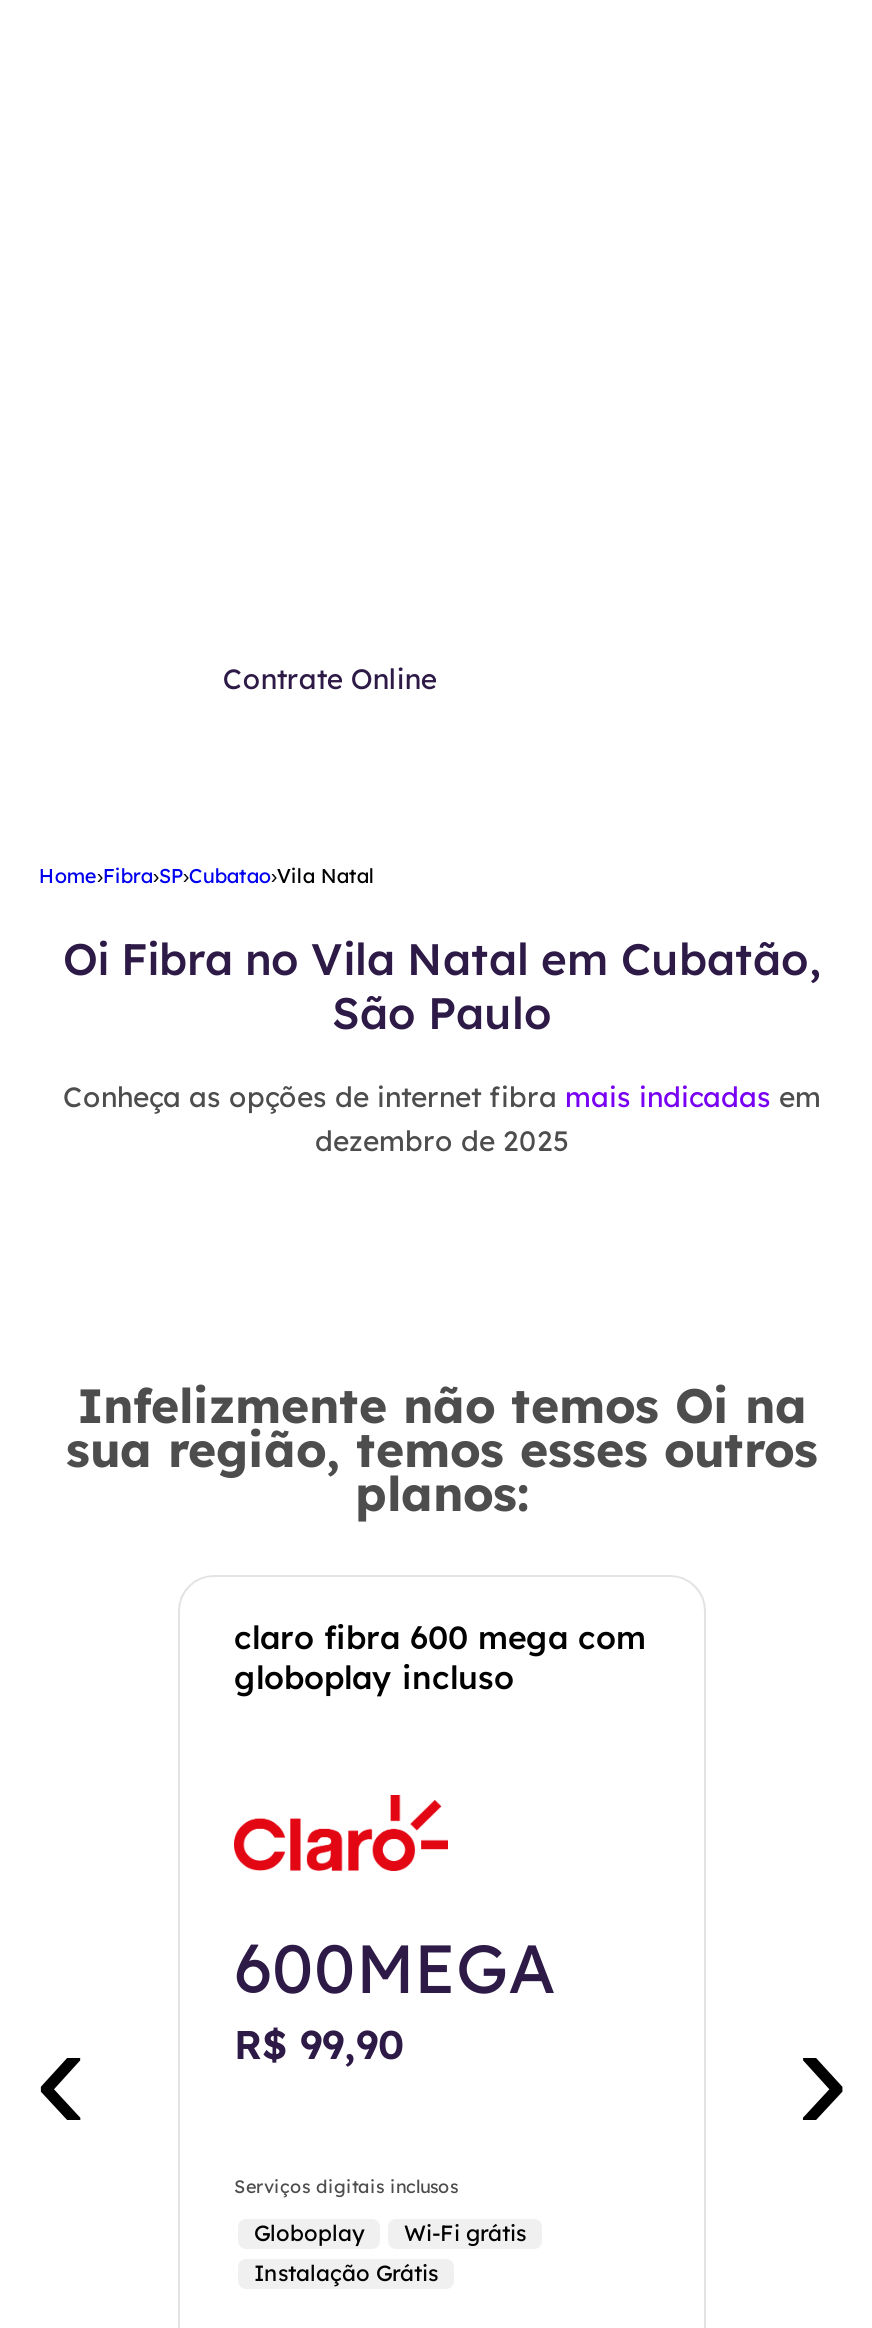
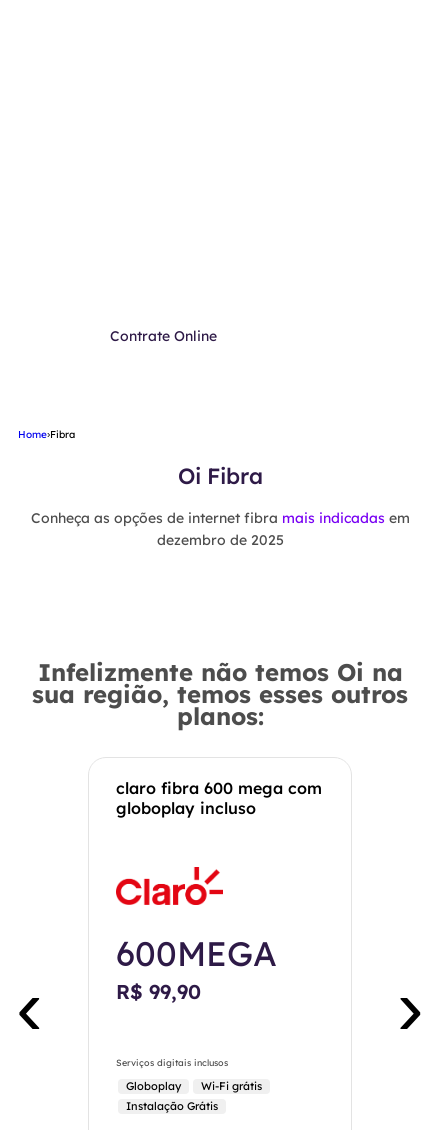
- Home›Fibra›SP›Cubatao›Vila Natal
+ Home›Fibra

- Oi Fibra no Vila Natal em Cubatão,
- São Paulo
+ Oi Fibra
